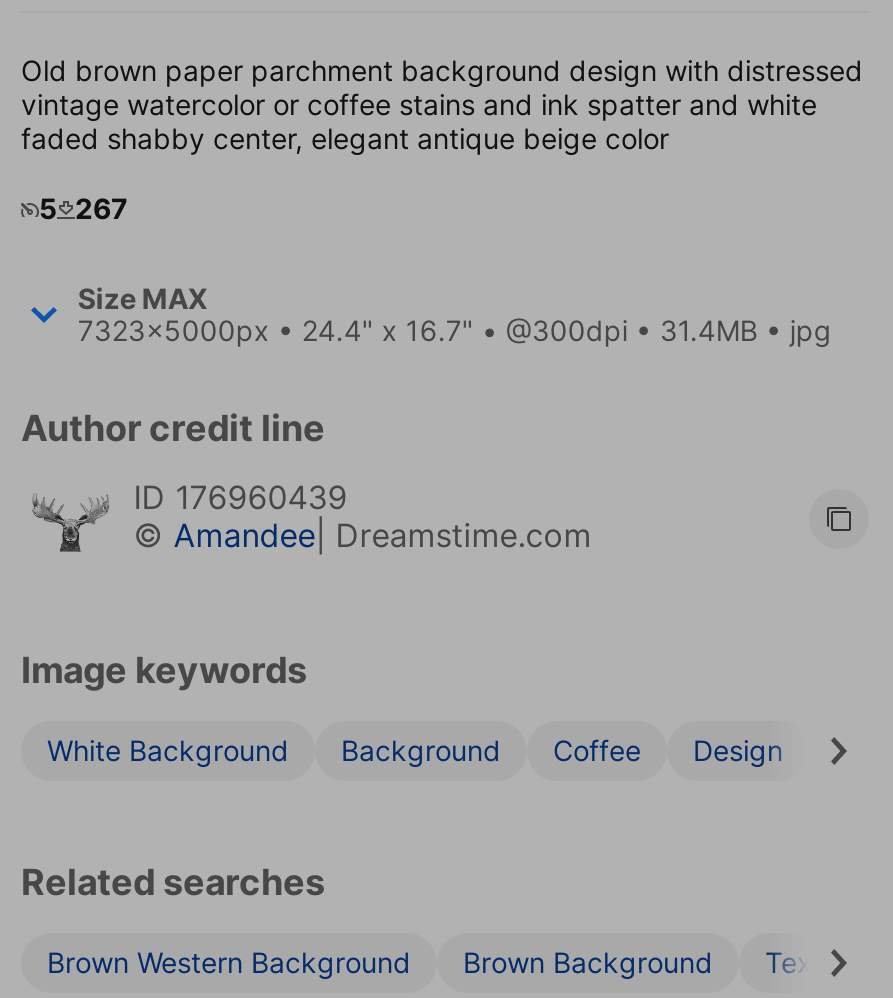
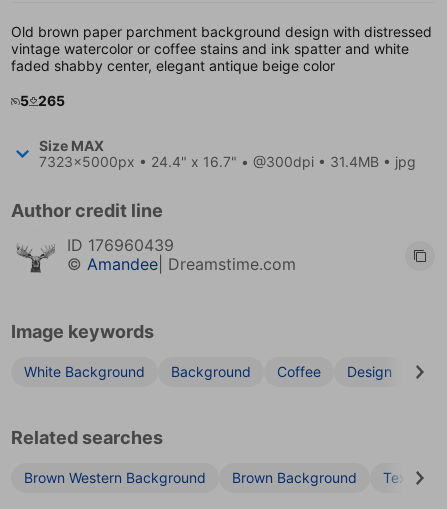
- 5 267
+ 5 265
